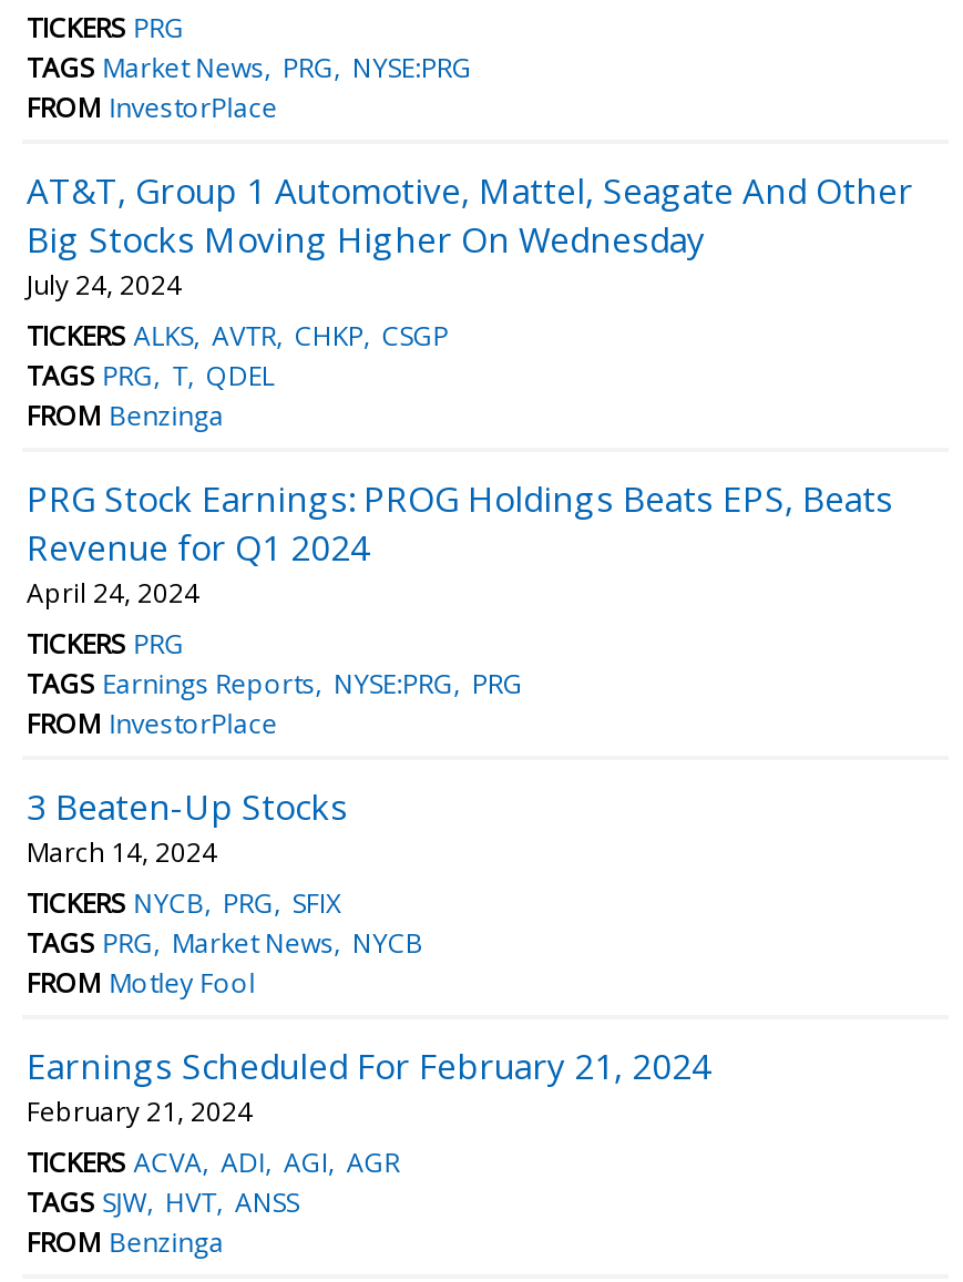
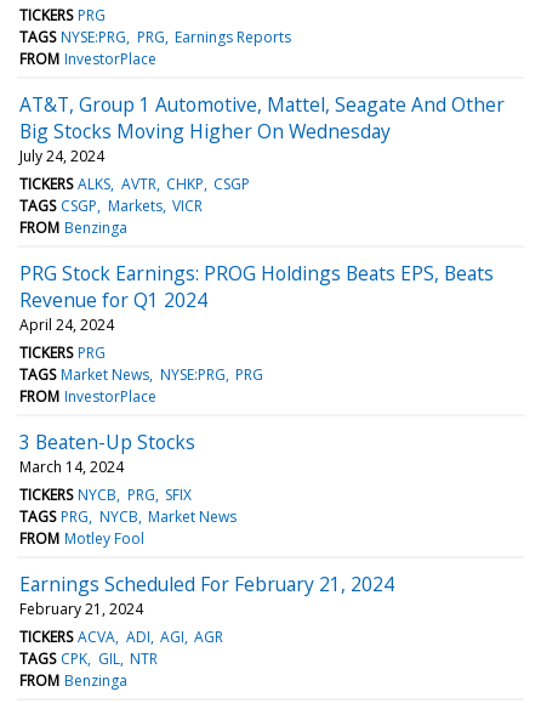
- TAGS Market News PRG NYSE:PRG
+ TAGS NYSE:PRG PRG Earnings Reports

- TAGS PRG T QDEL
+ TAGS CSGP Markets VICR

- TAGS Earnings Reports NYSE:PRG PRG
+ TAGS Market News NYSE:PRG PRG

- TAGS PRG Market News NYCB
+ TAGS PRG NYCB Market News

- TAGS SJW HVT ANSS
+ TAGS CPK GIL NTR
